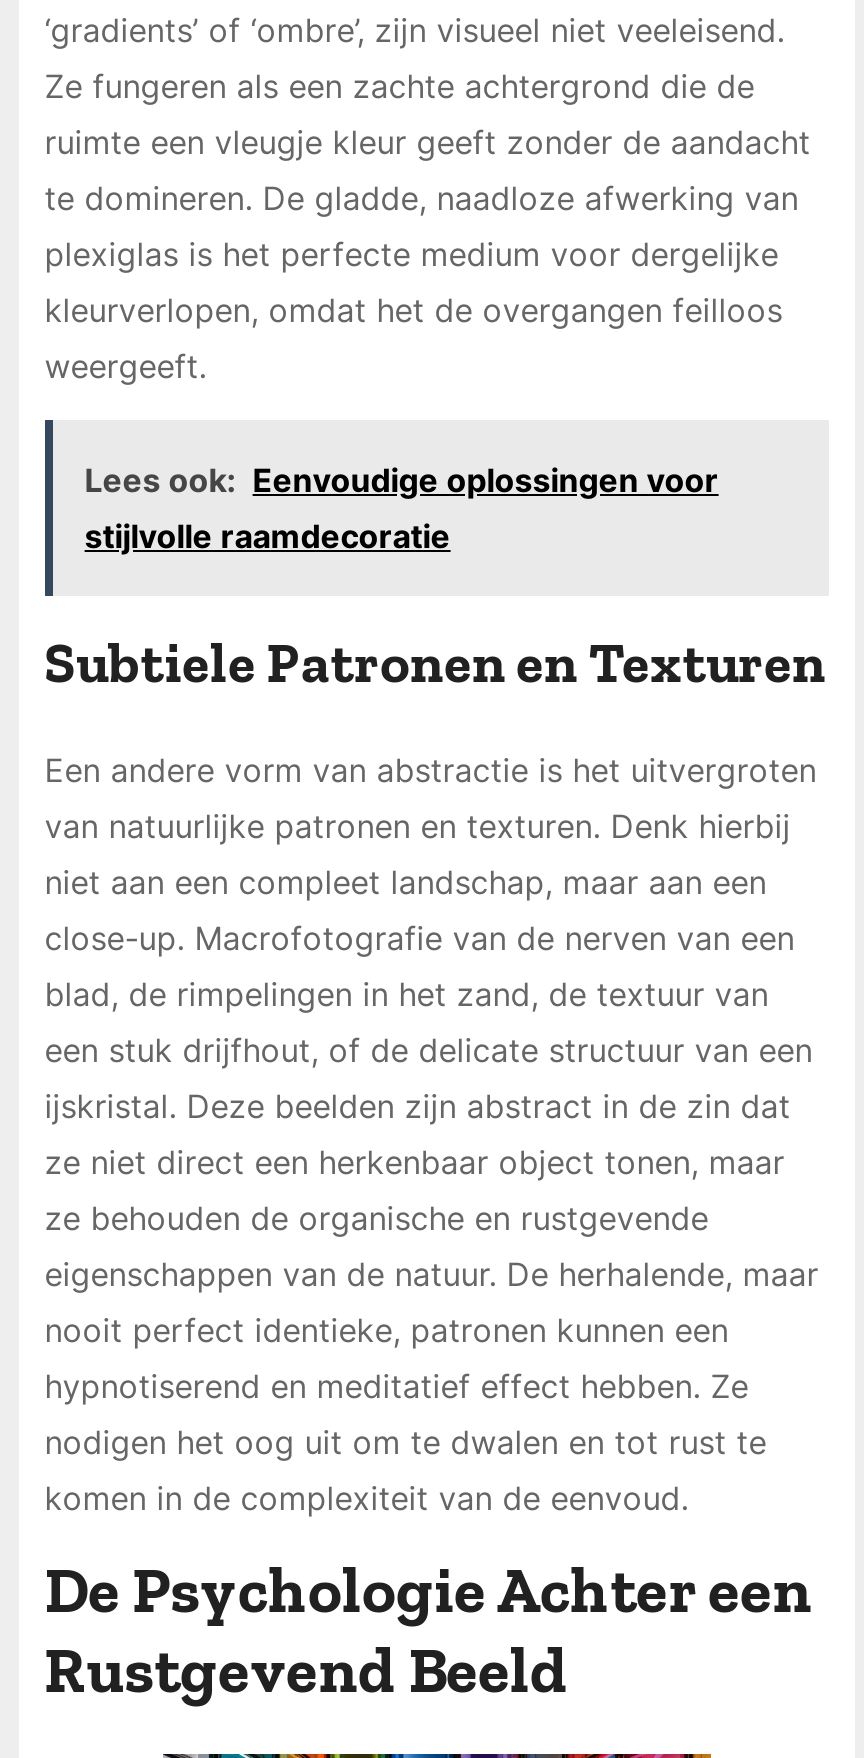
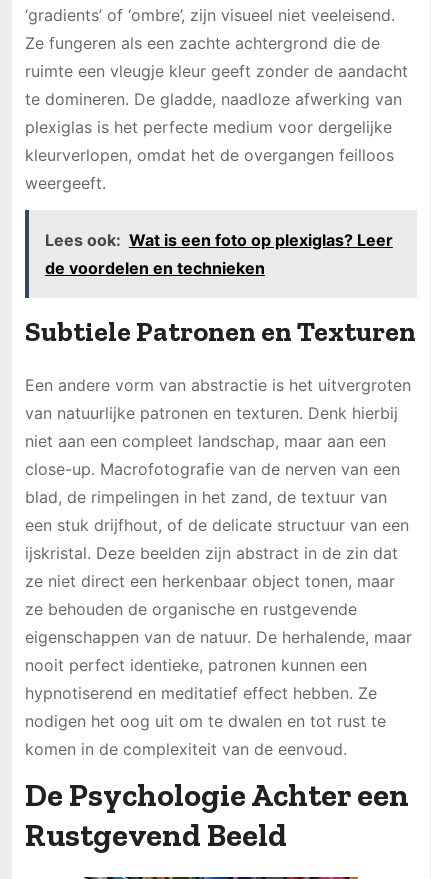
- Lees ook: Eenvoudige oplossingen voor
- stijlvolle raamdecoratie
+ Lees ook: Wat is een foto op plexiglas? Leer
+ de voordelen en technieken
